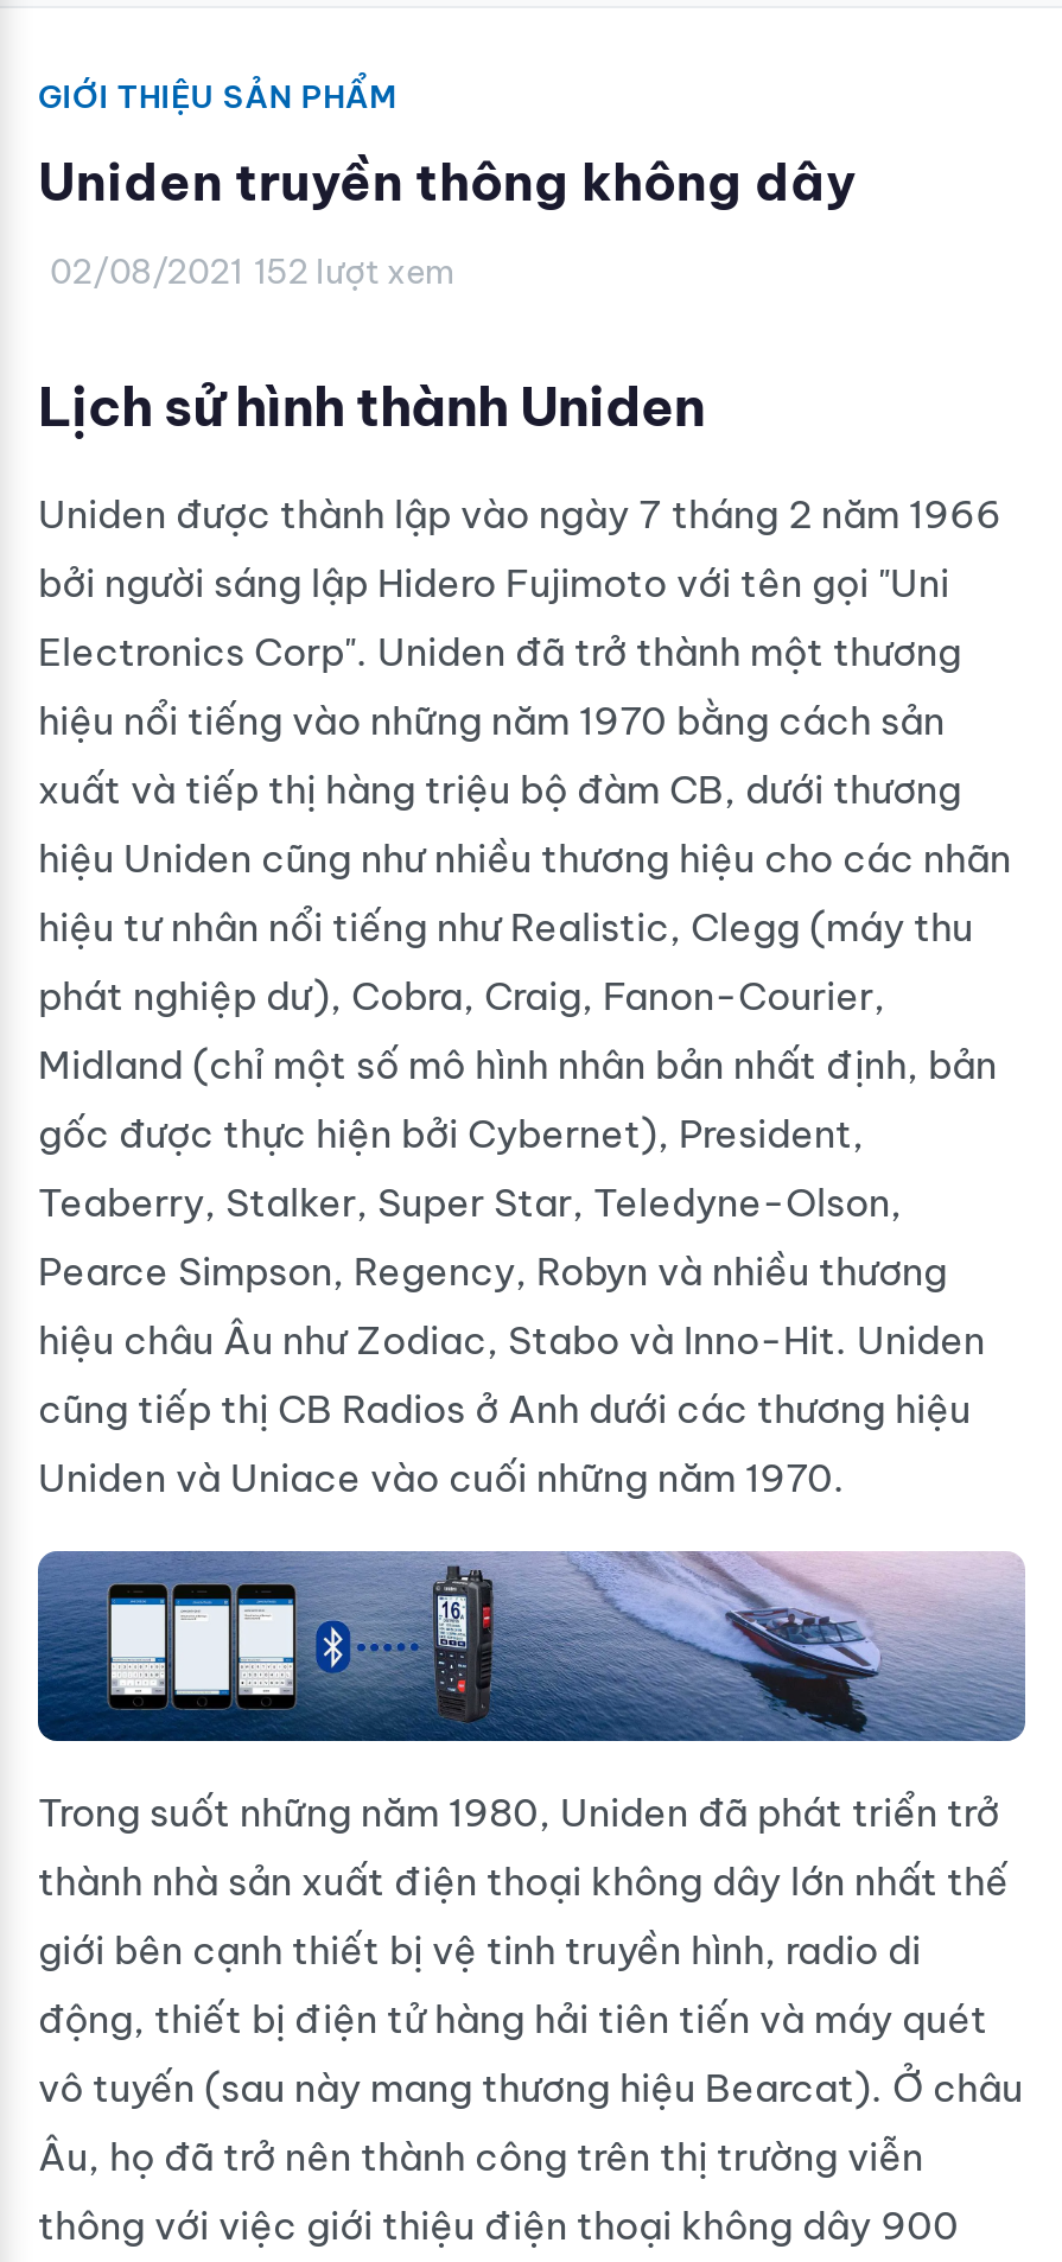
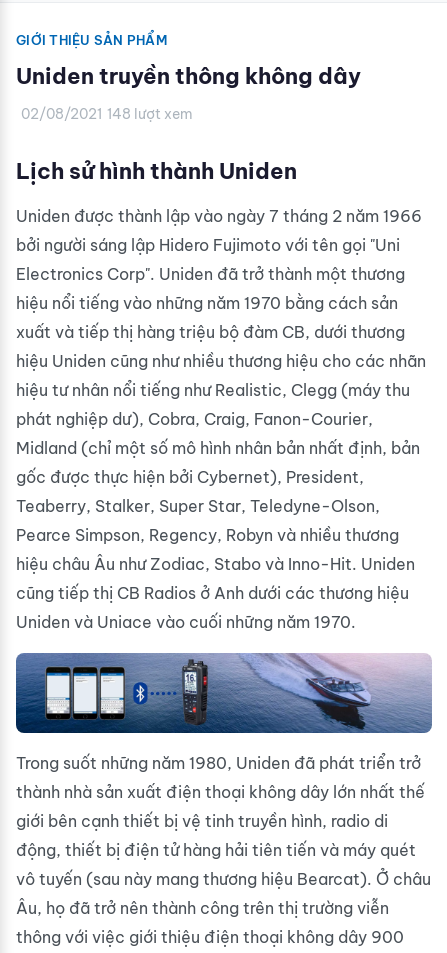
- 02/08/2021 152 lượt xem
+ 02/08/2021 148 lượt xem
